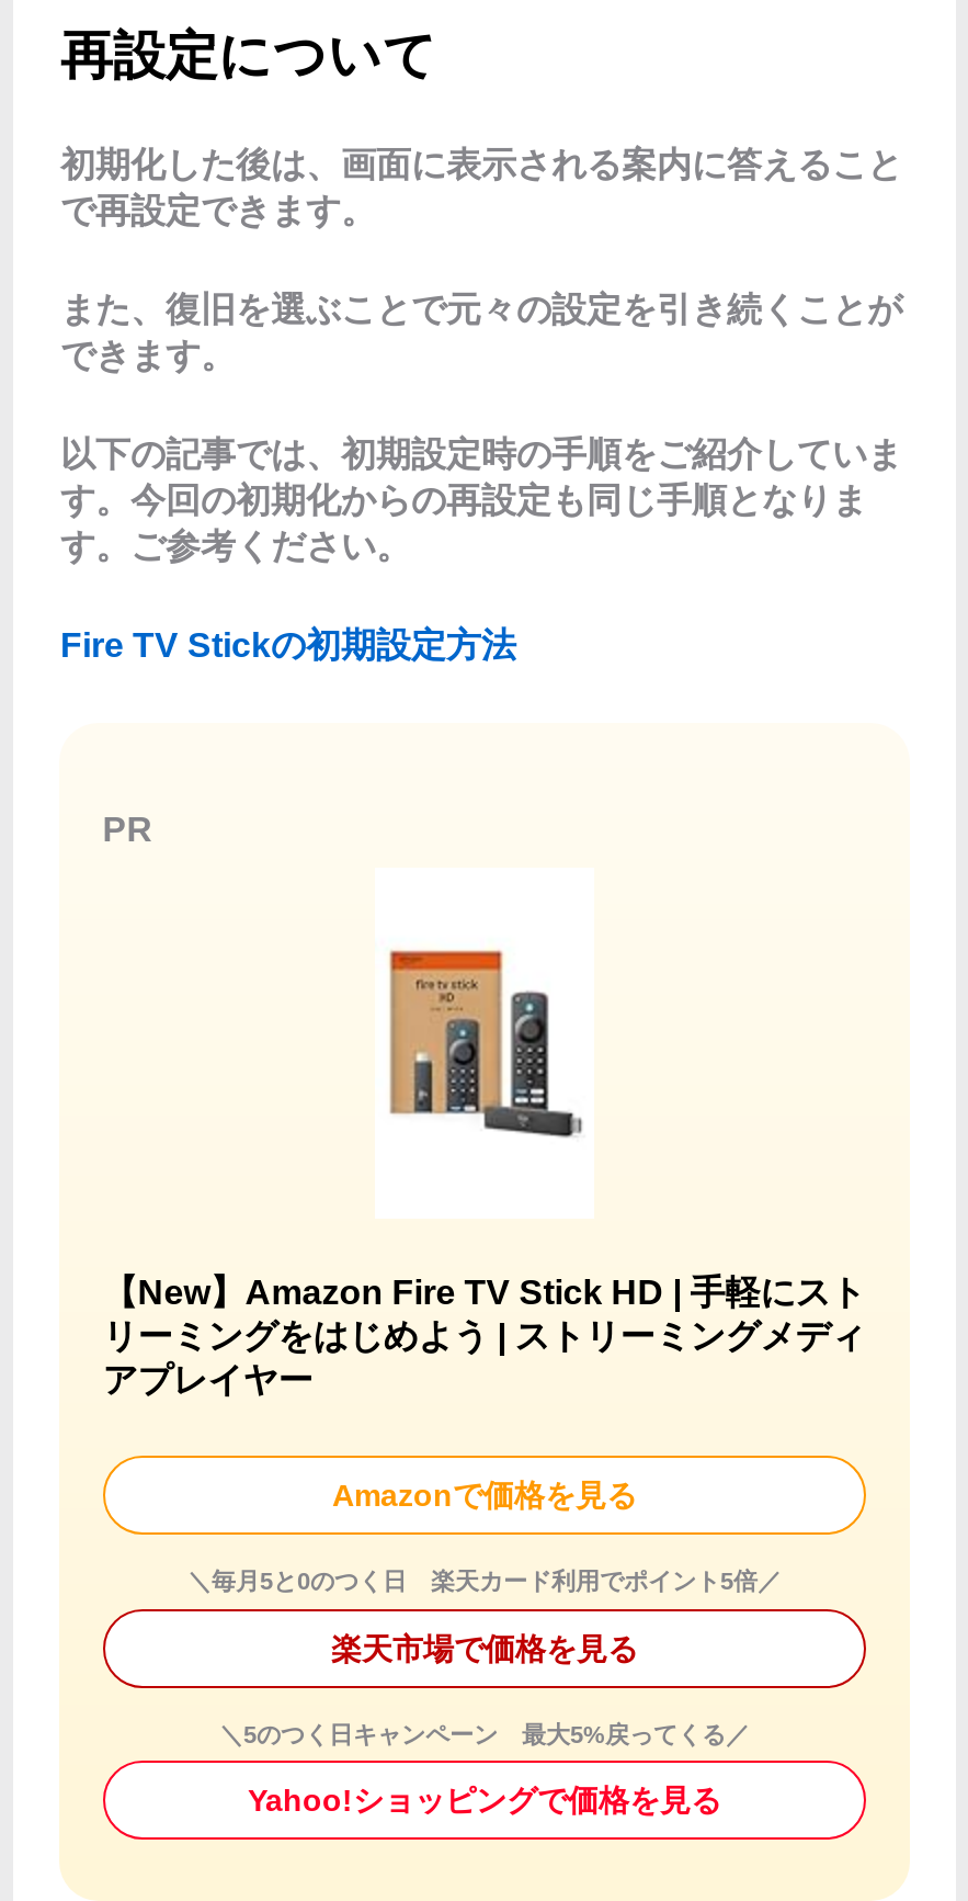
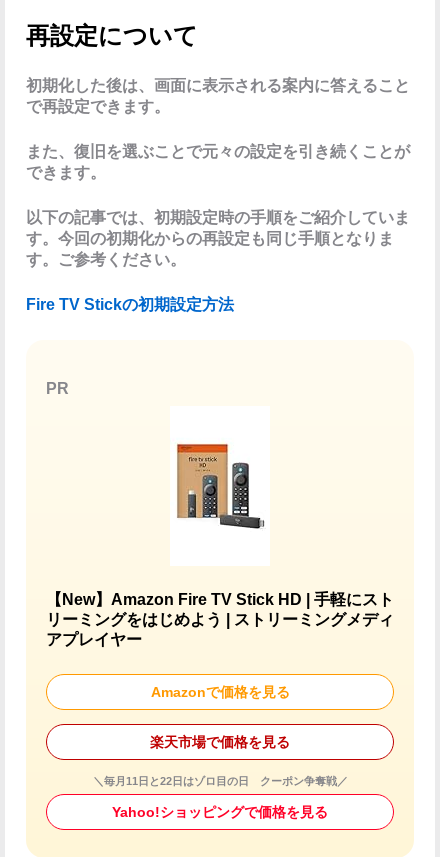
- ＼毎月5と0のつく日 楽天カード利用でポイント5倍／

- ＼5のつく日キャンペーン 最大5%戻ってくる／
+ ＼毎月11日と22日はゾロ目の日 クーポン争奪戦／
